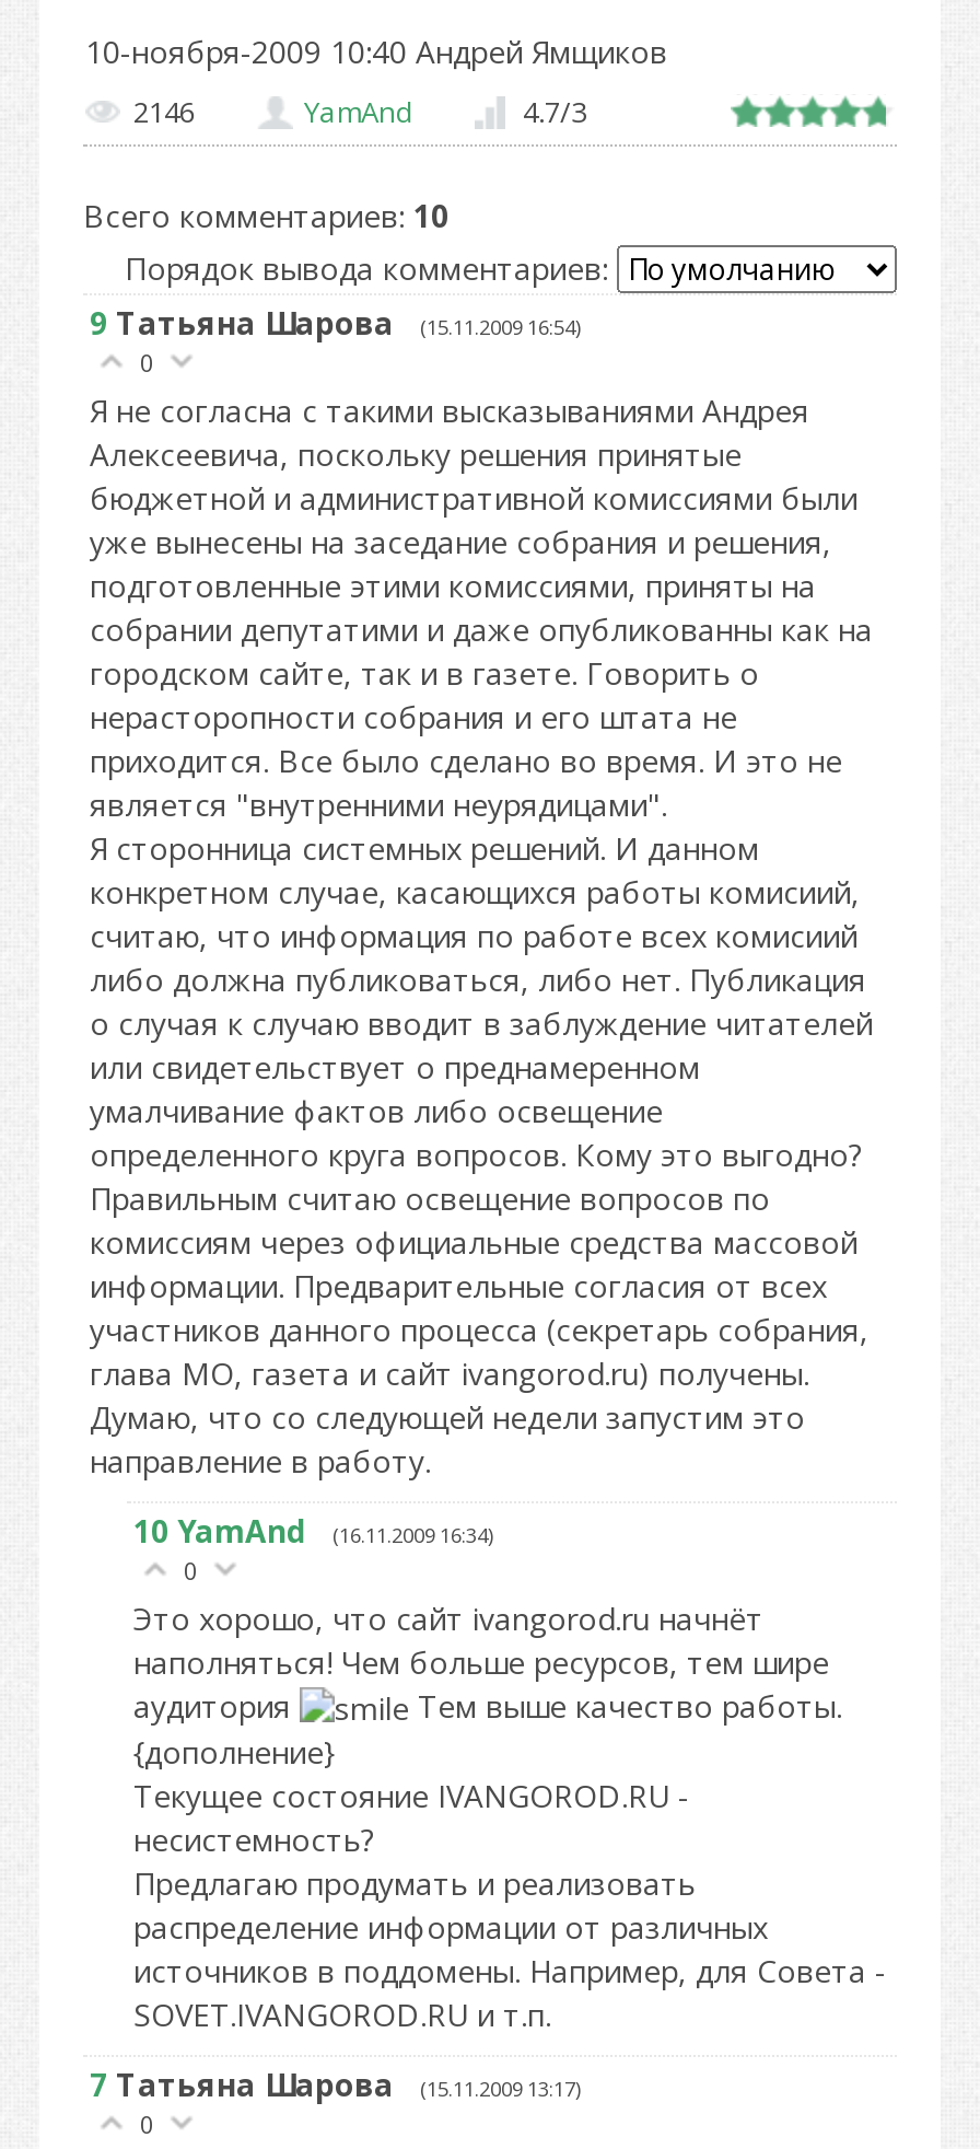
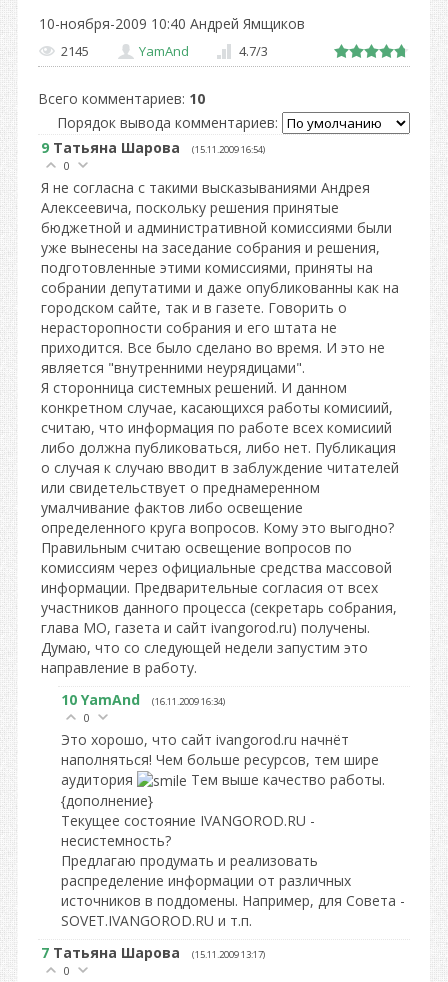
- 2146
+ 2145
